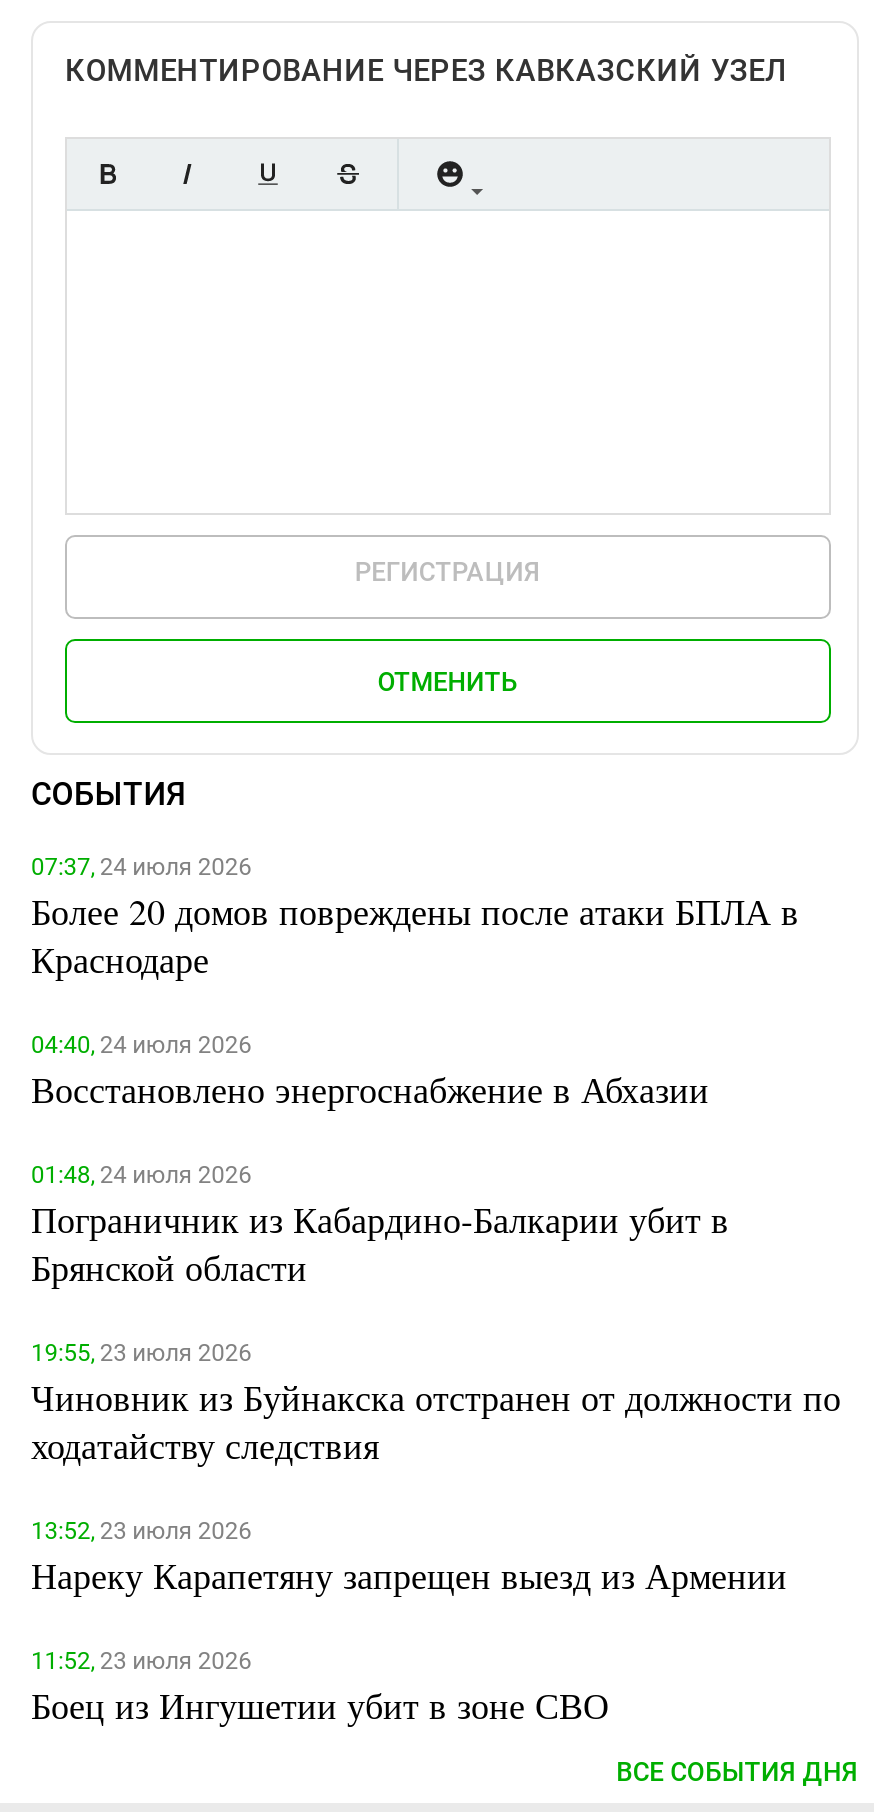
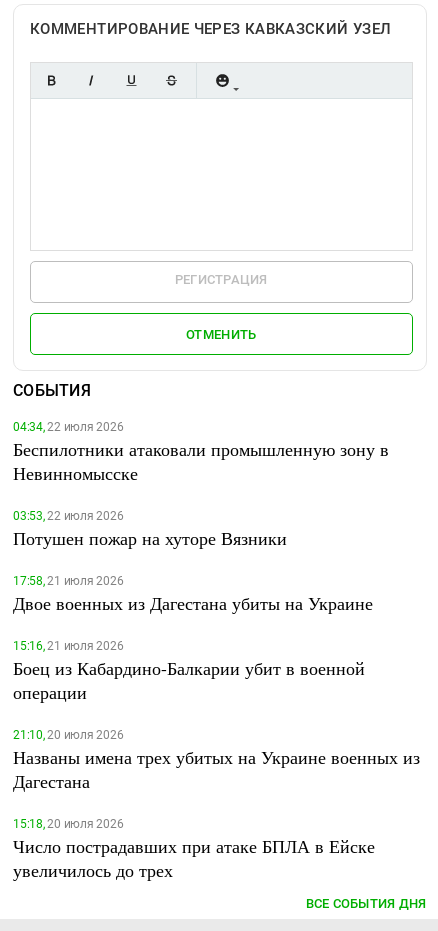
- 07:37, 24 июля 2026
- Более 20 домов повреждены после атаки БПЛА в
- Краснодаре
+ 04:34, 22 июля 2026
+ Беспилотники атаковали промышленную зону в
+ Невинномысске

- 04:40, 24 июля 2026
- Восстановлено энергоснабжение в Абхазии
+ 03:53, 22 июля 2026
+ Потушен пожар на хуторе Вязники

- 01:48, 24 июля 2026
- Пограничник из Кабардино-Балкарии убит в
- Брянской области
+ 17:58, 21 июля 2026
+ Двое военных из Дагестана убиты на Украине

- 19:55, 23 июля 2026
- Чиновник из Буйнакска отстранен от должности по
- ходатайству следствия
+ 15:16, 21 июля 2026
+ Боец из Кабардино-Балкарии убит в военной
+ операции

- 13:52, 23 июля 2026
- Нареку Карапетяну запрещен выезд из Армении
+ 21:10, 20 июля 2026
+ Названы имена трех убитых на Украине военных из
+ Дагестана

- 11:52, 23 июля 2026
- Боец из Ингушетии убит в зоне СВО
+ 15:18, 20 июля 2026
+ Число пострадавших при атаке БПЛА в Ейске
+ увеличилось до трех
